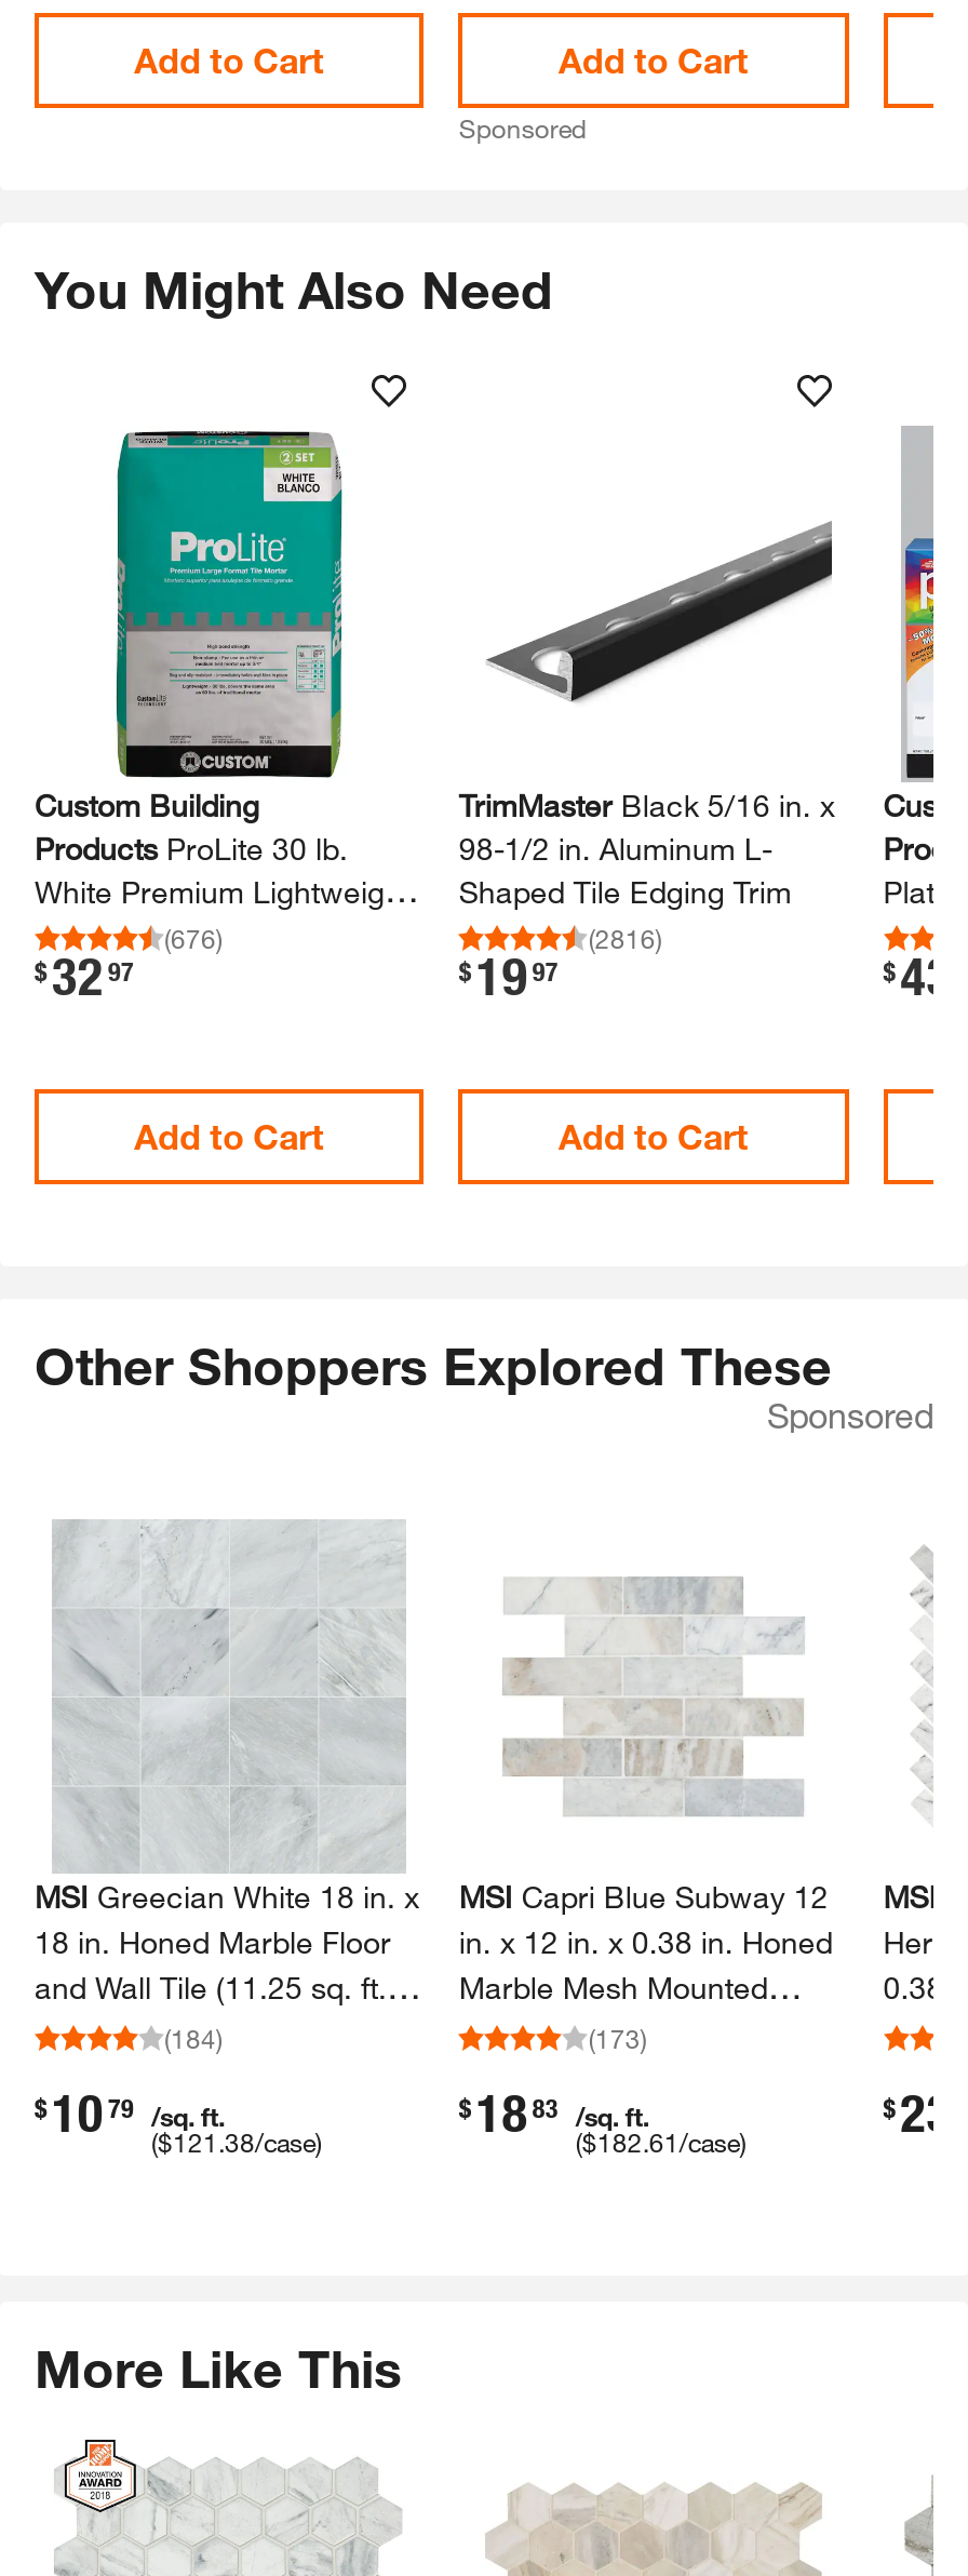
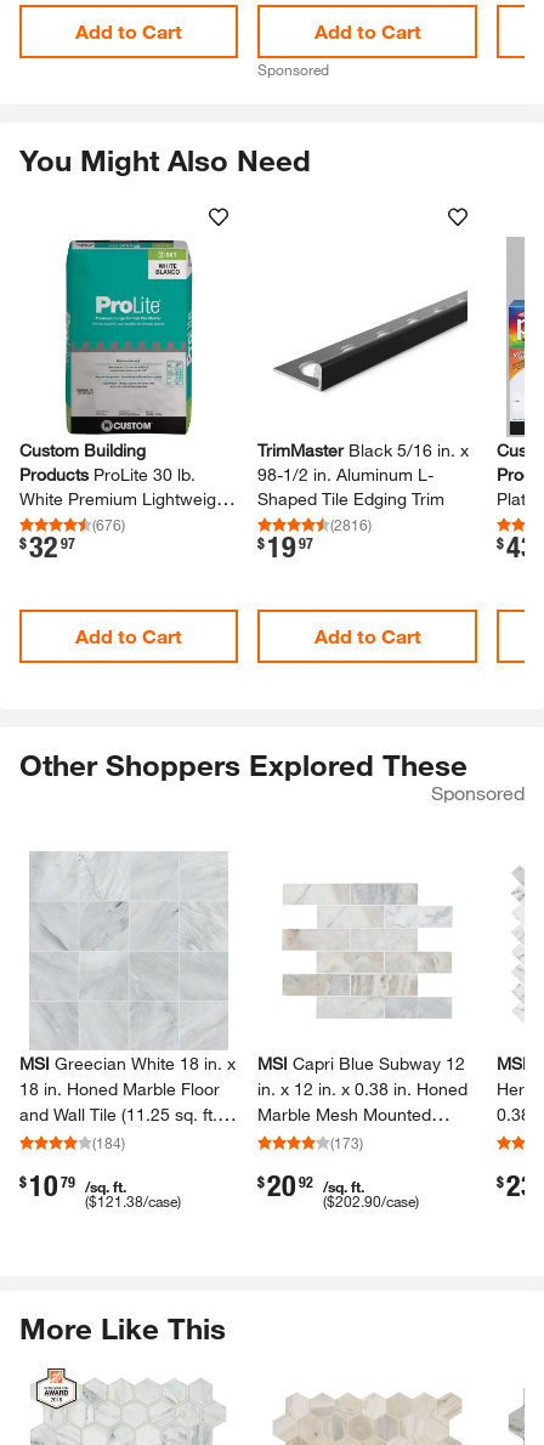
- $ 18
+ $ 20

- 83 /sq. ft.
+ 92 /sq. ft.

- ($182.61 /case)
+ ($202.90 /case)
